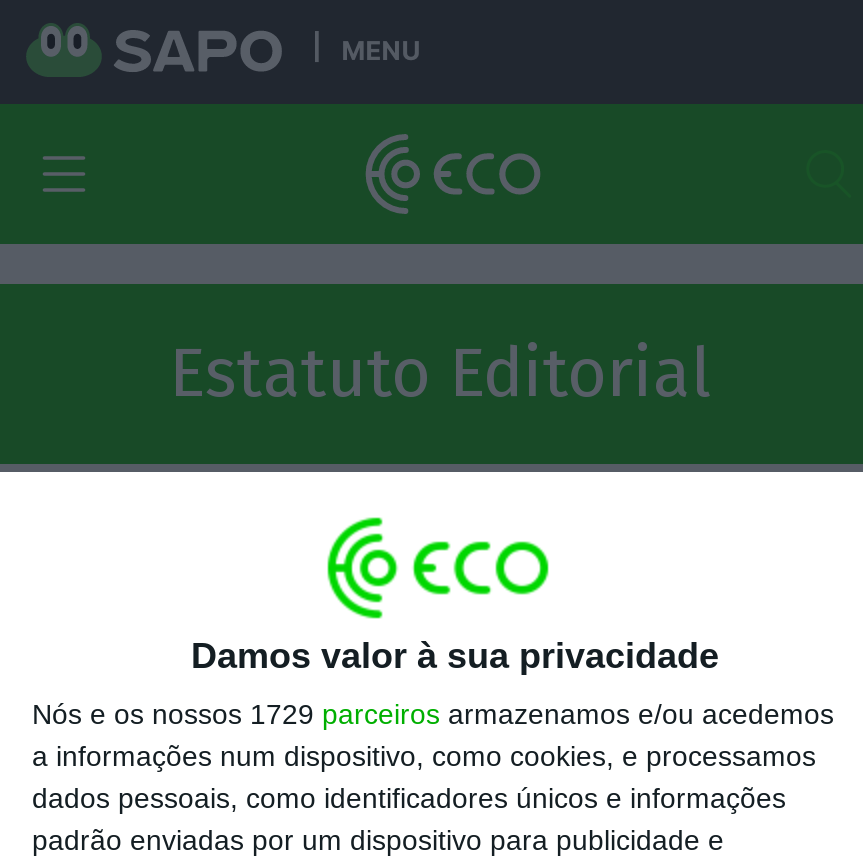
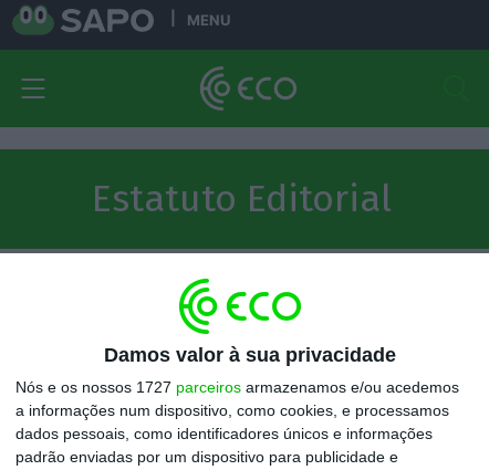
- Nós e os nossos 1729 parceiros armazenamos e/ou acedemos
+ Nós e os nossos 1727 parceiros armazenamos e/ou acedemos
